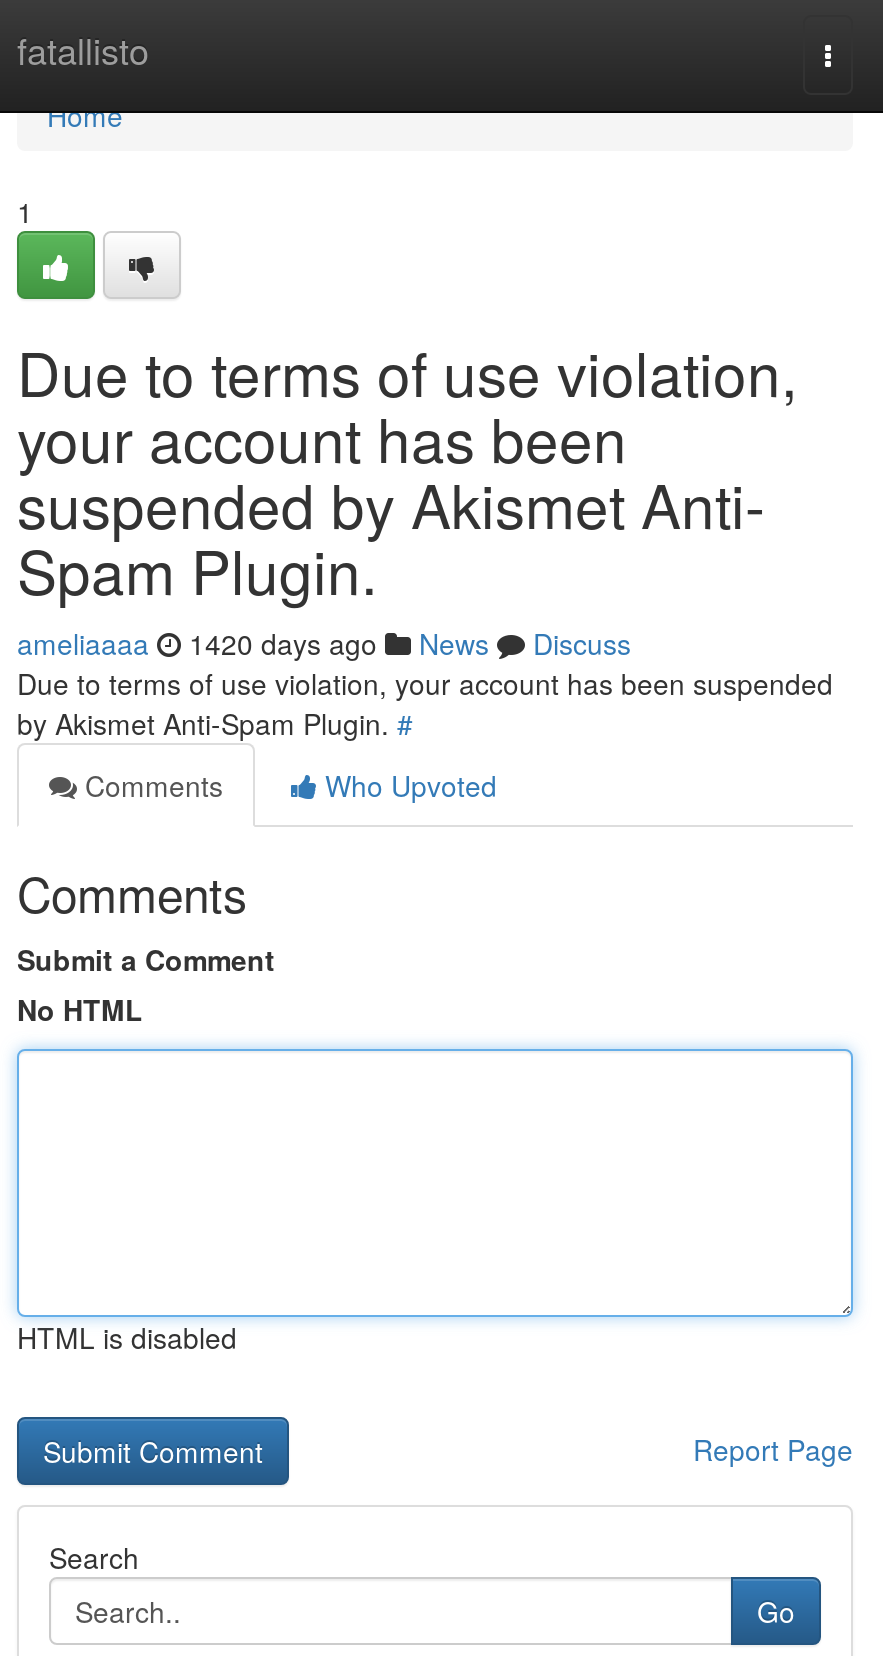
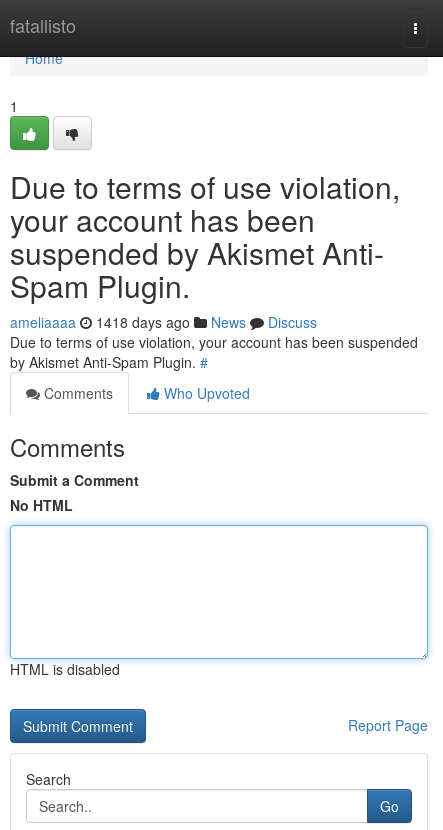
- ameliaaaa 1420 days ago News Discuss
+ ameliaaaa 1418 days ago News Discuss
